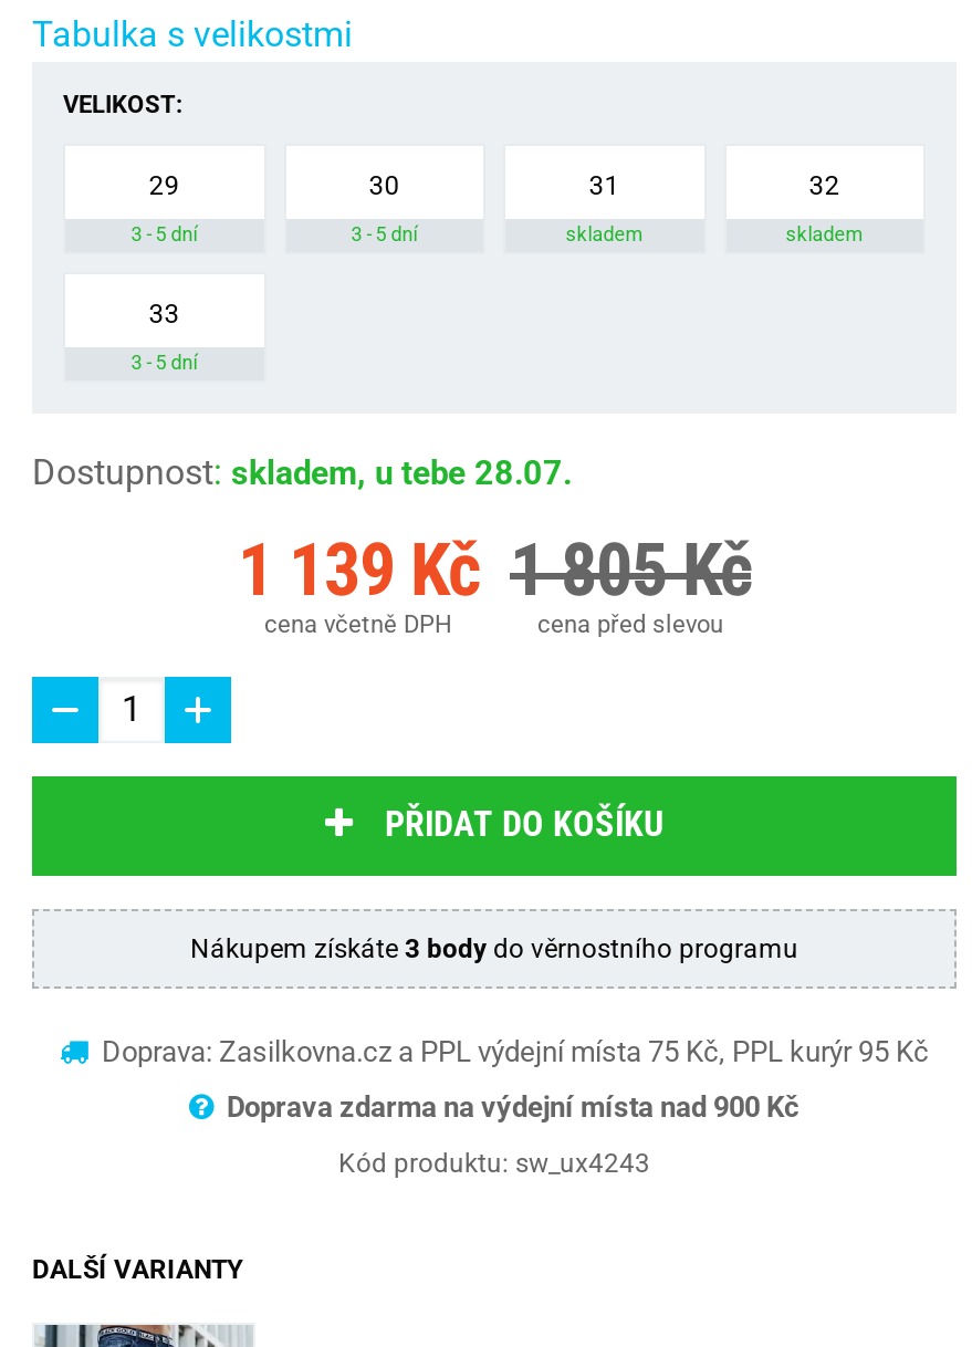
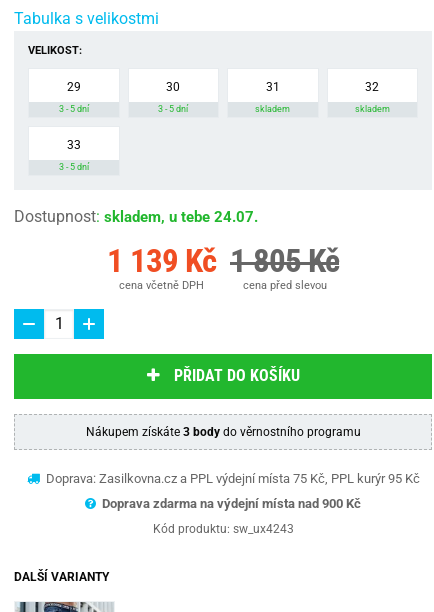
- Dostupnost: skladem, u tebe 28.07.
+ Dostupnost: skladem, u tebe 24.07.
